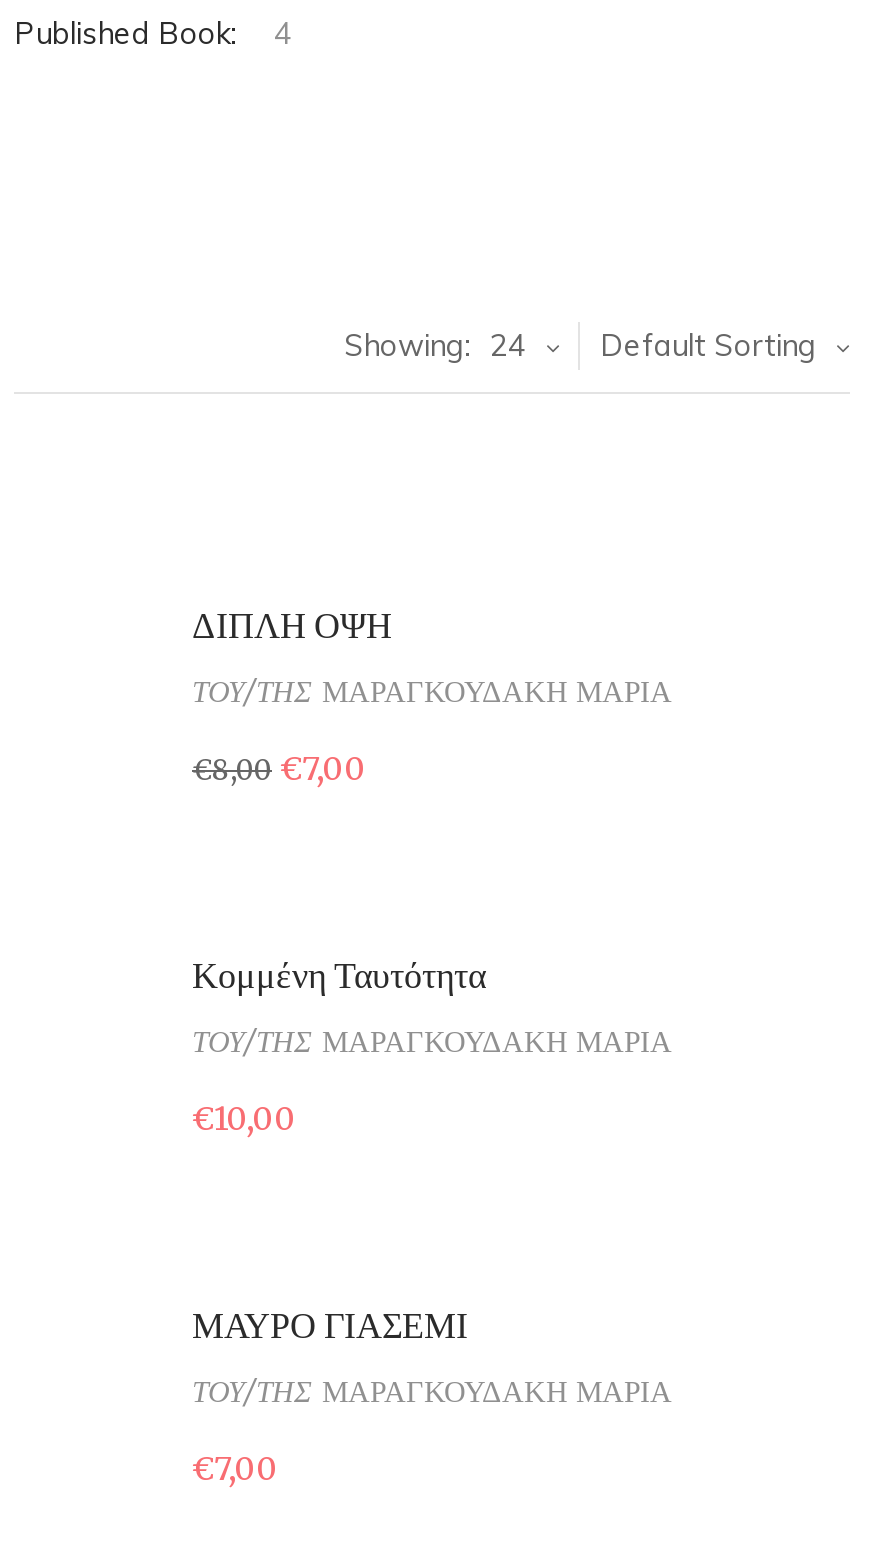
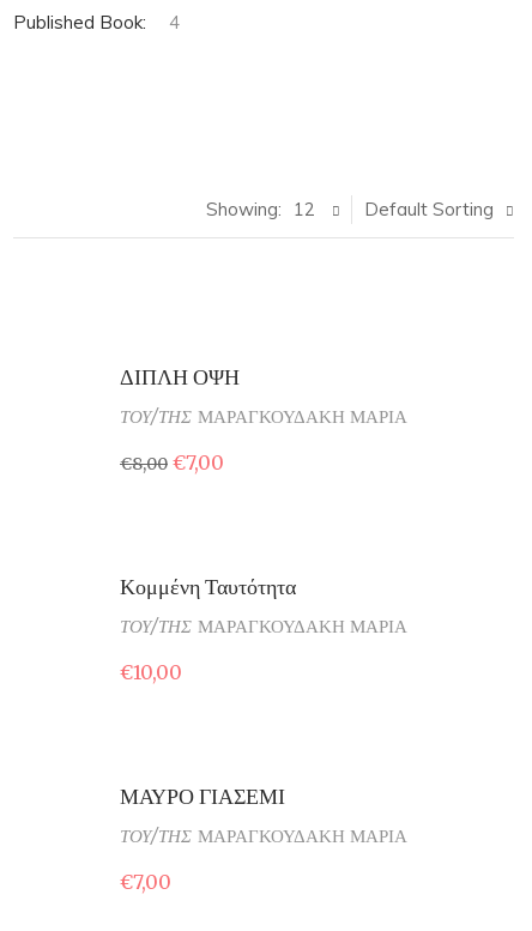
- Showing: 24 Default Sorting
+ Showing: 12 Default Sorting
